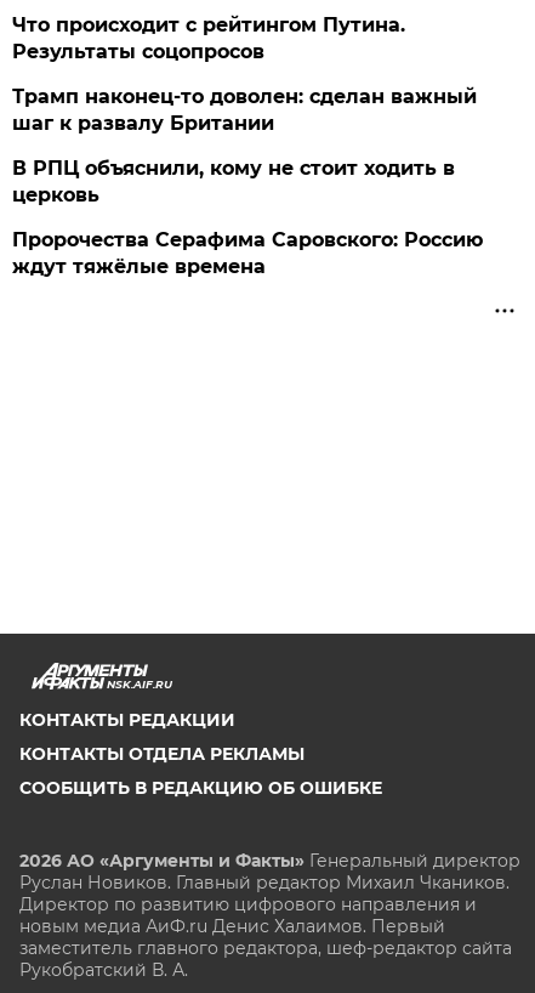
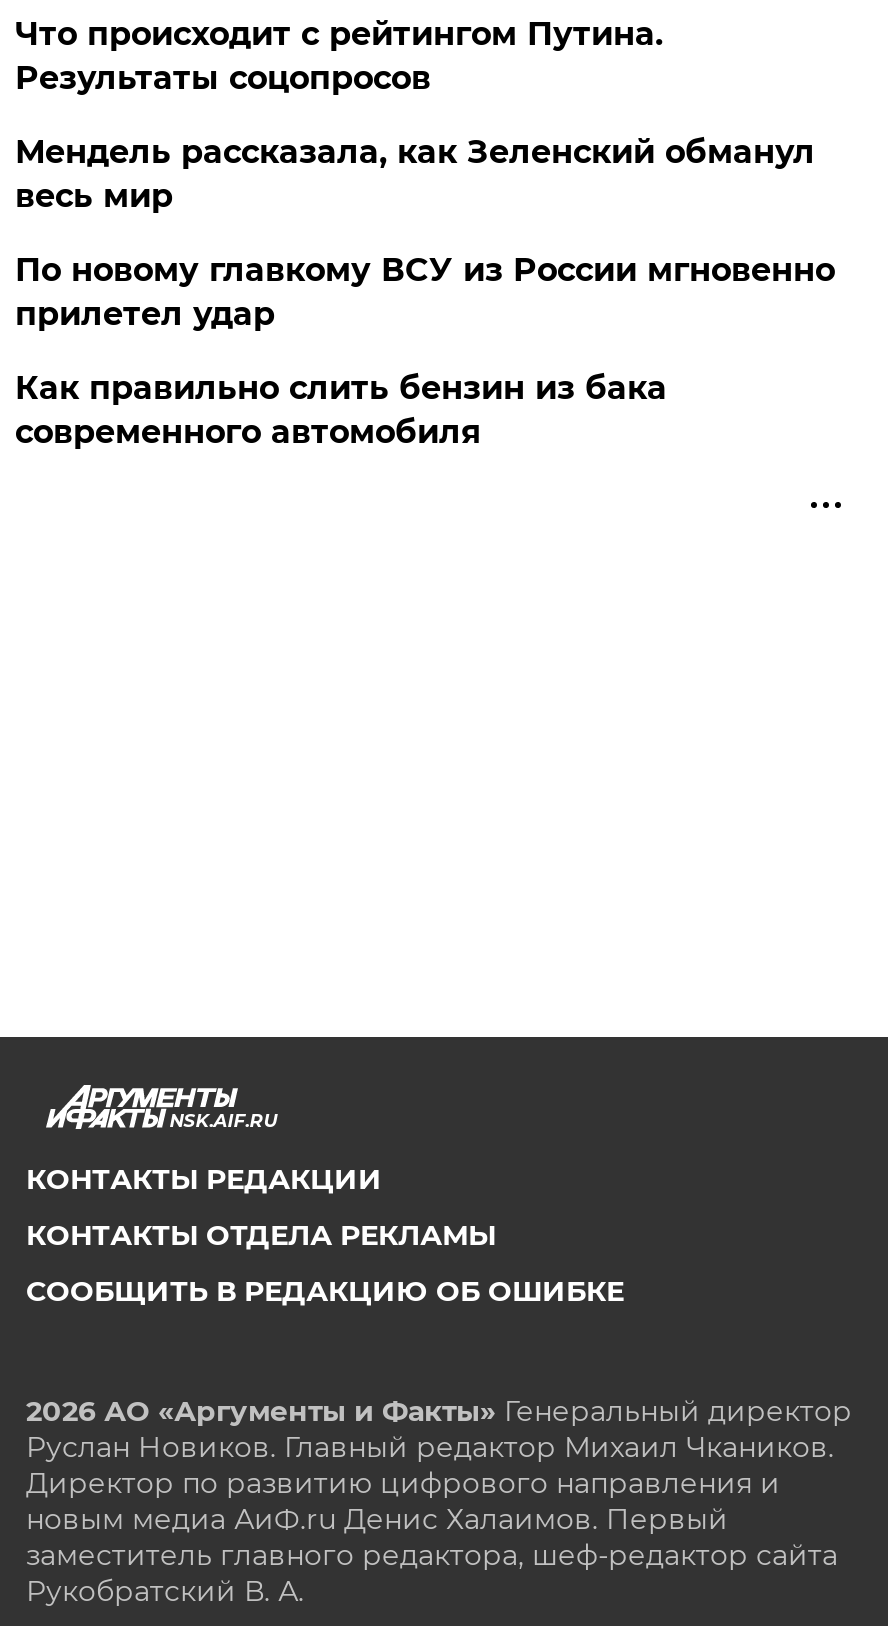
- Трамп наконец-то доволен: сделан важный
- шаг к развалу Британии
+ Мендель рассказала, как Зеленский обманул
+ весь мир

- В РПЦ объяснили, кому не стоит ходить в
- церковь
+ По новому главкому ВСУ из России мгновенно
+ прилетел удар

- Пророчества Серафима Саровского: Россию
- ждут тяжёлые времена
+ Как правильно слить бензин из бака
+ современного автомобиля
